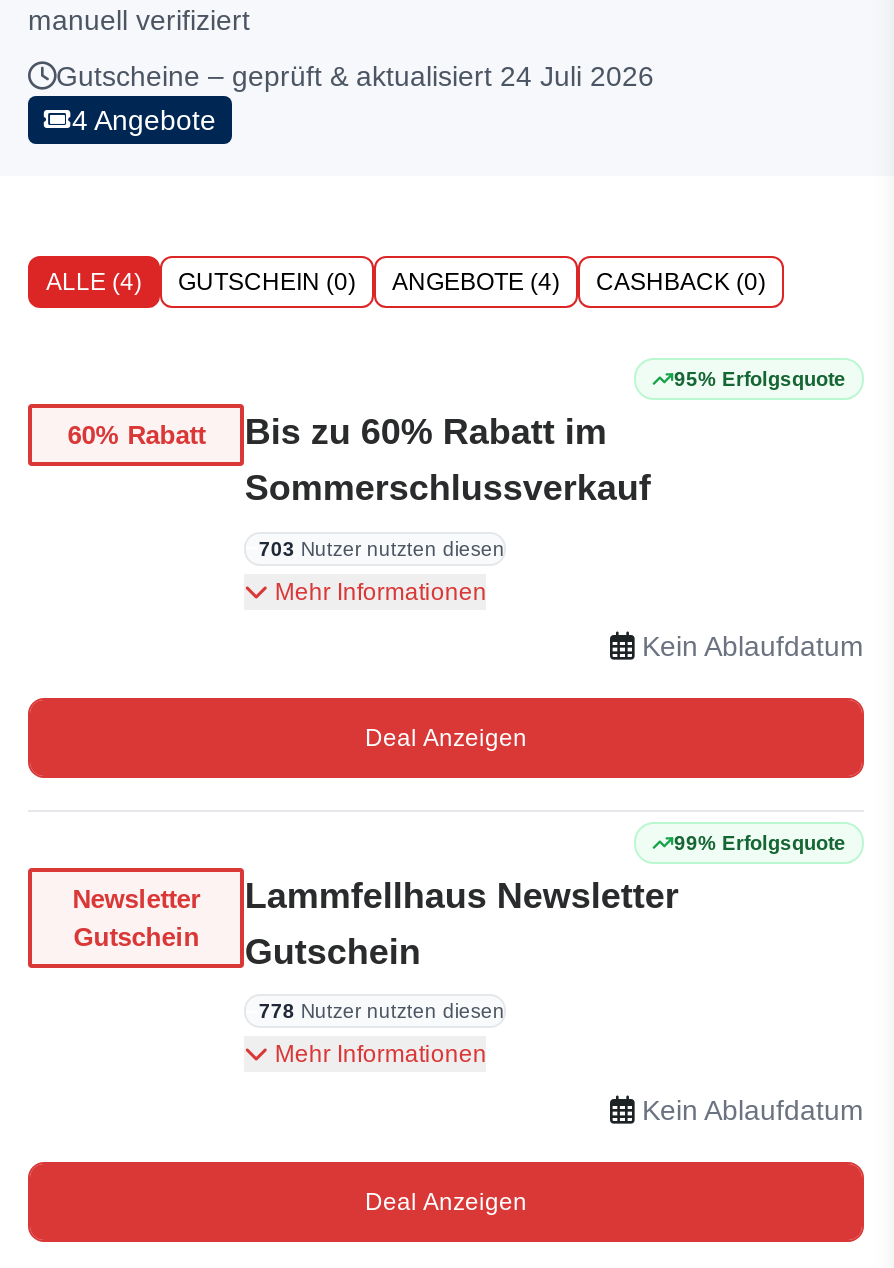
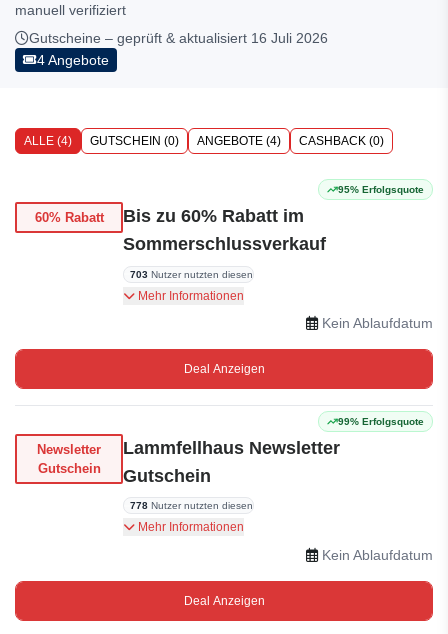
- Gutscheine – geprüft & aktualisiert 24 Juli 2026
+ Gutscheine – geprüft & aktualisiert 16 Juli 2026
